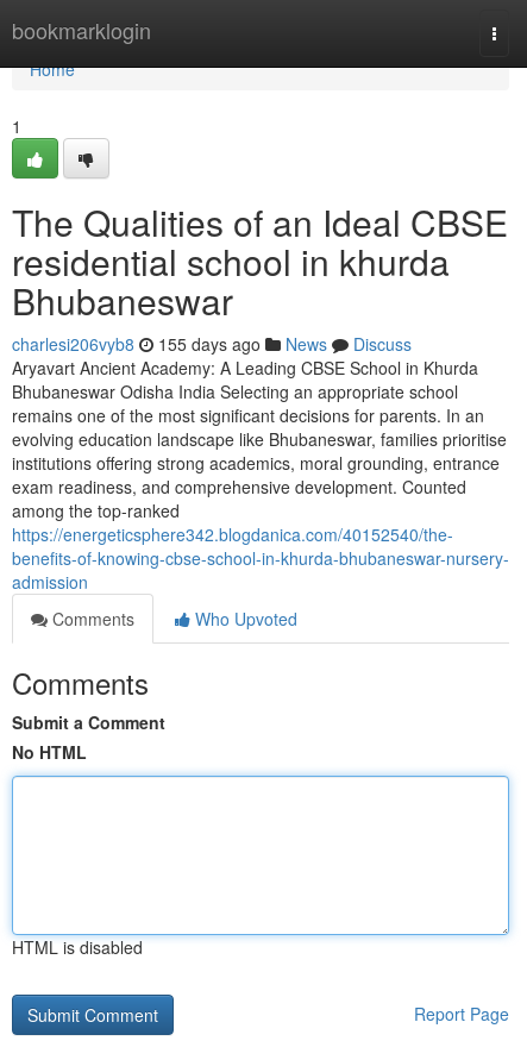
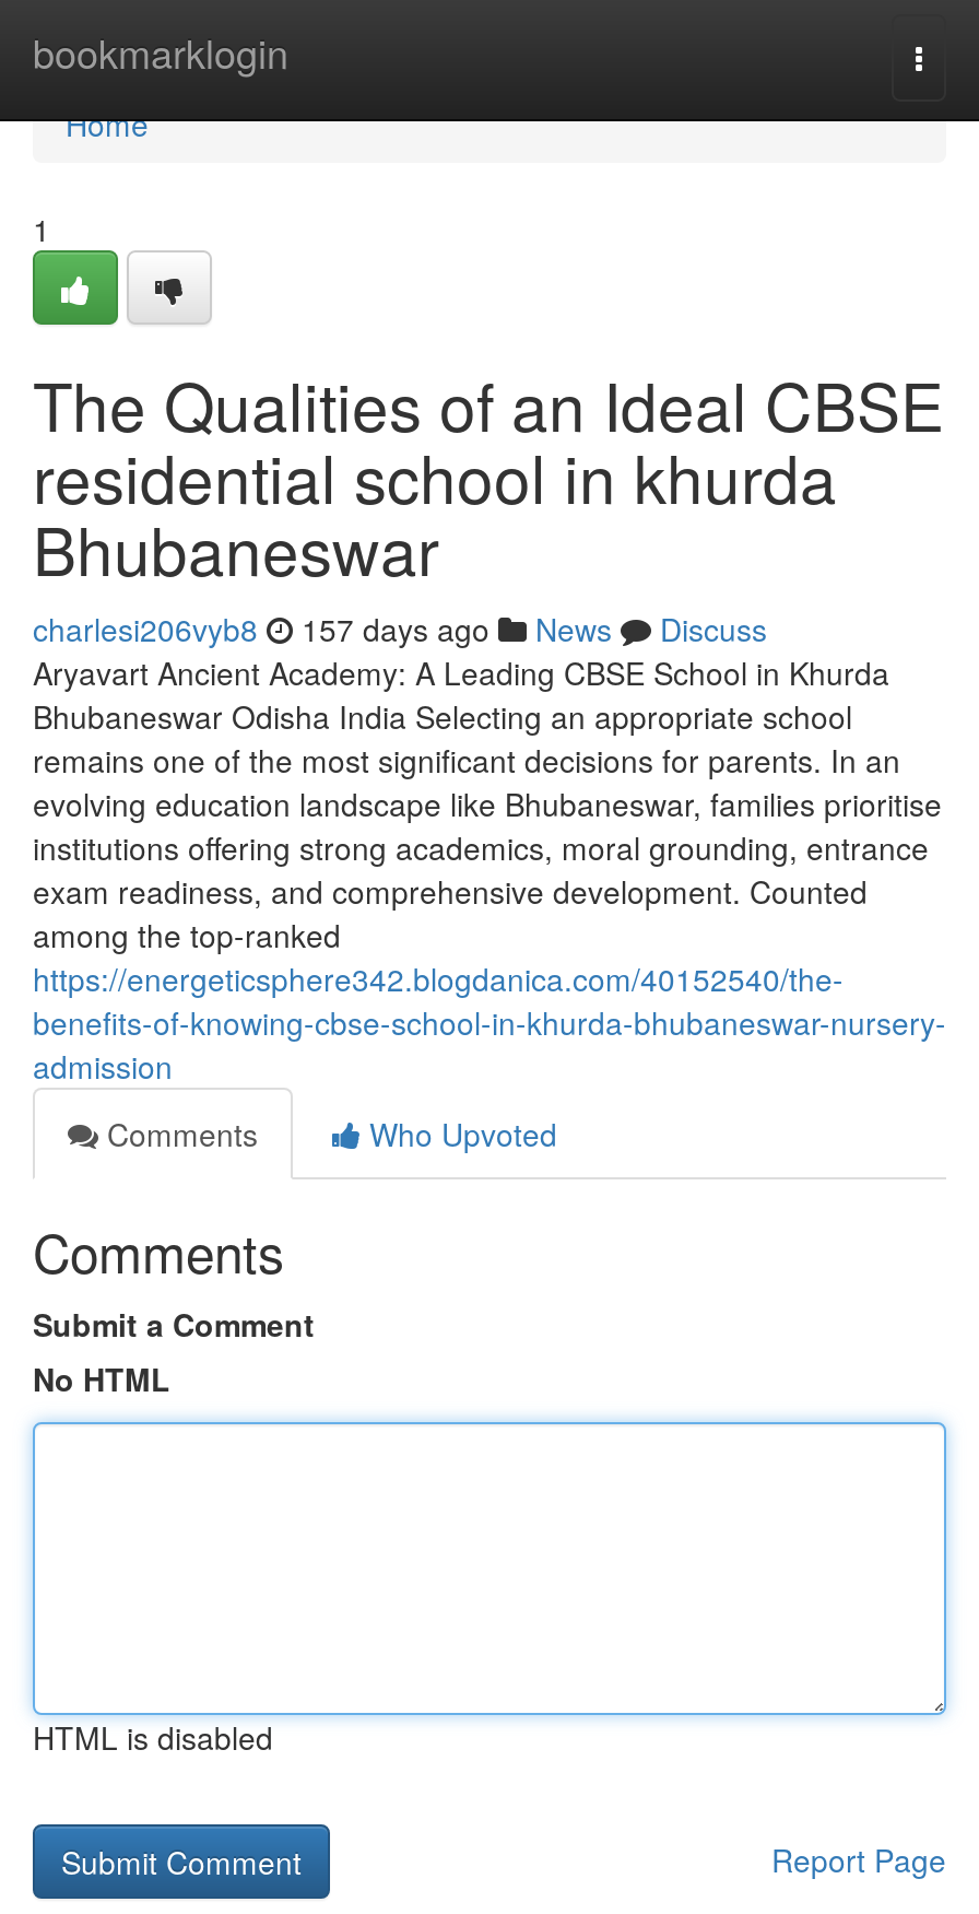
- charlesi206vyb8 155 days ago News Discuss
+ charlesi206vyb8 157 days ago News Discuss
